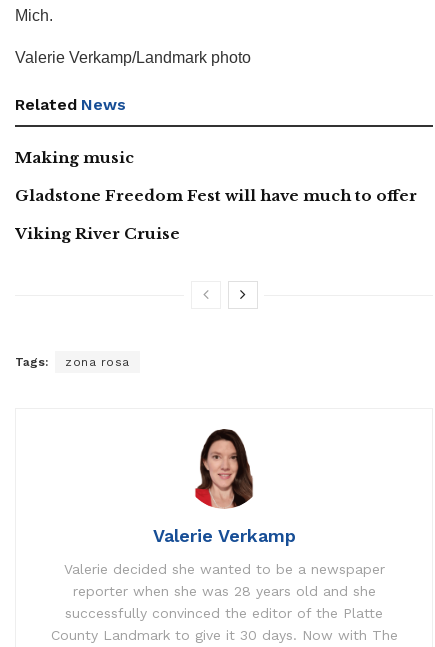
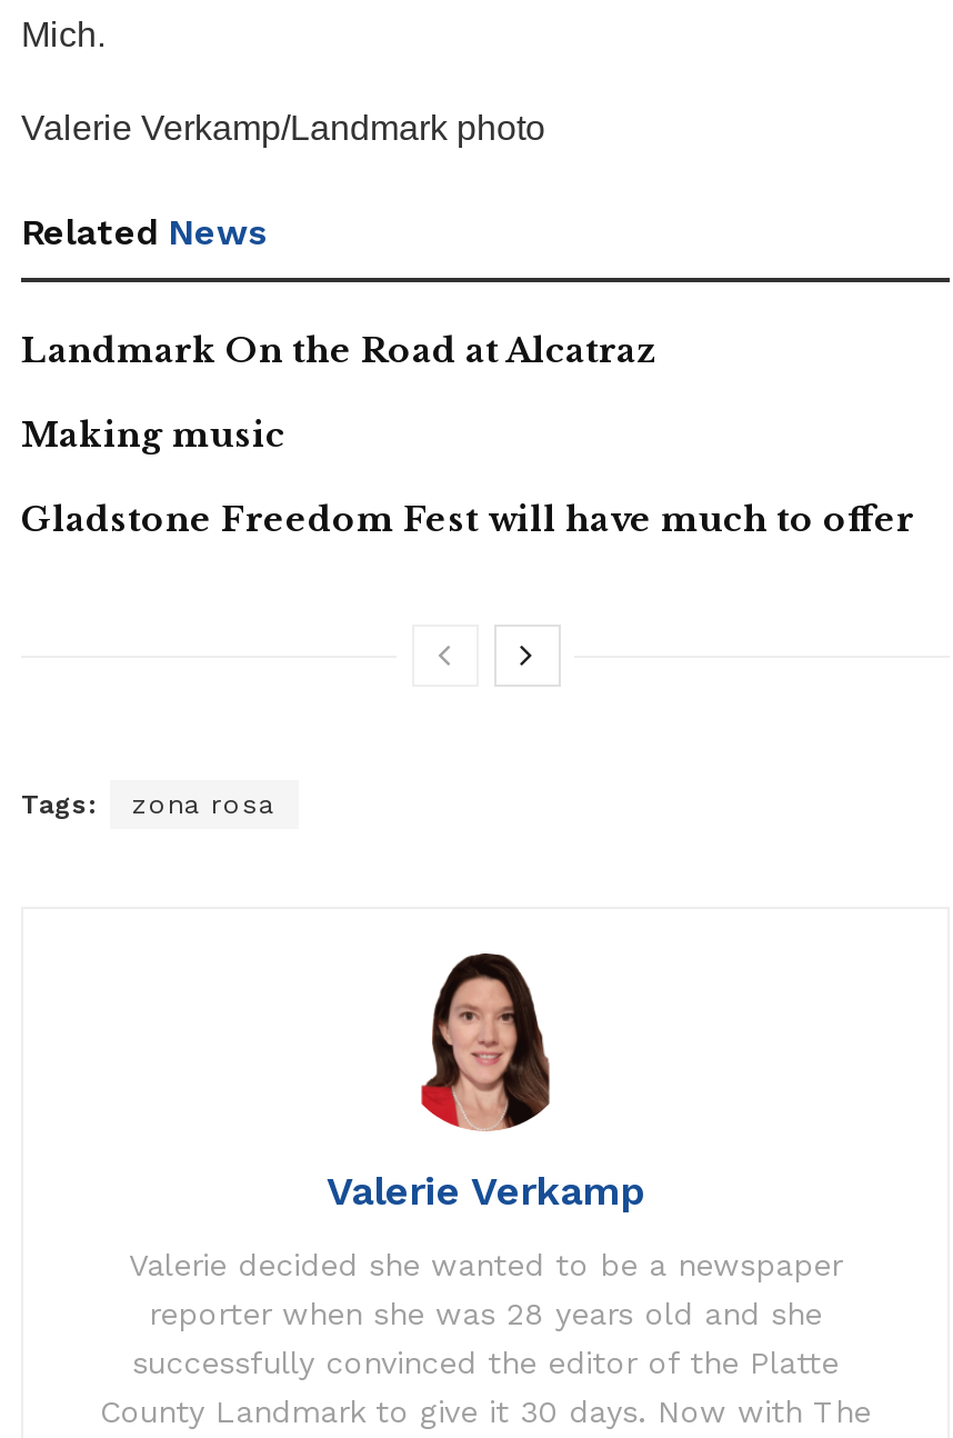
+ Landmark On the Road at Alcatraz

moved down: Making music | Gladstone Freedom Fest will have much to offer

- Viking River Cruise
